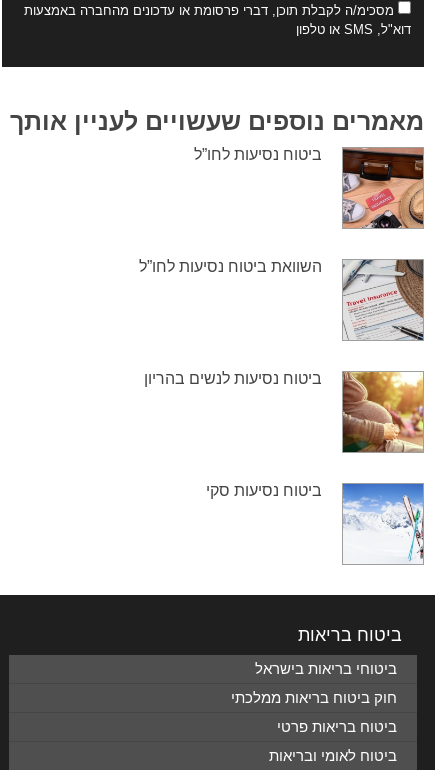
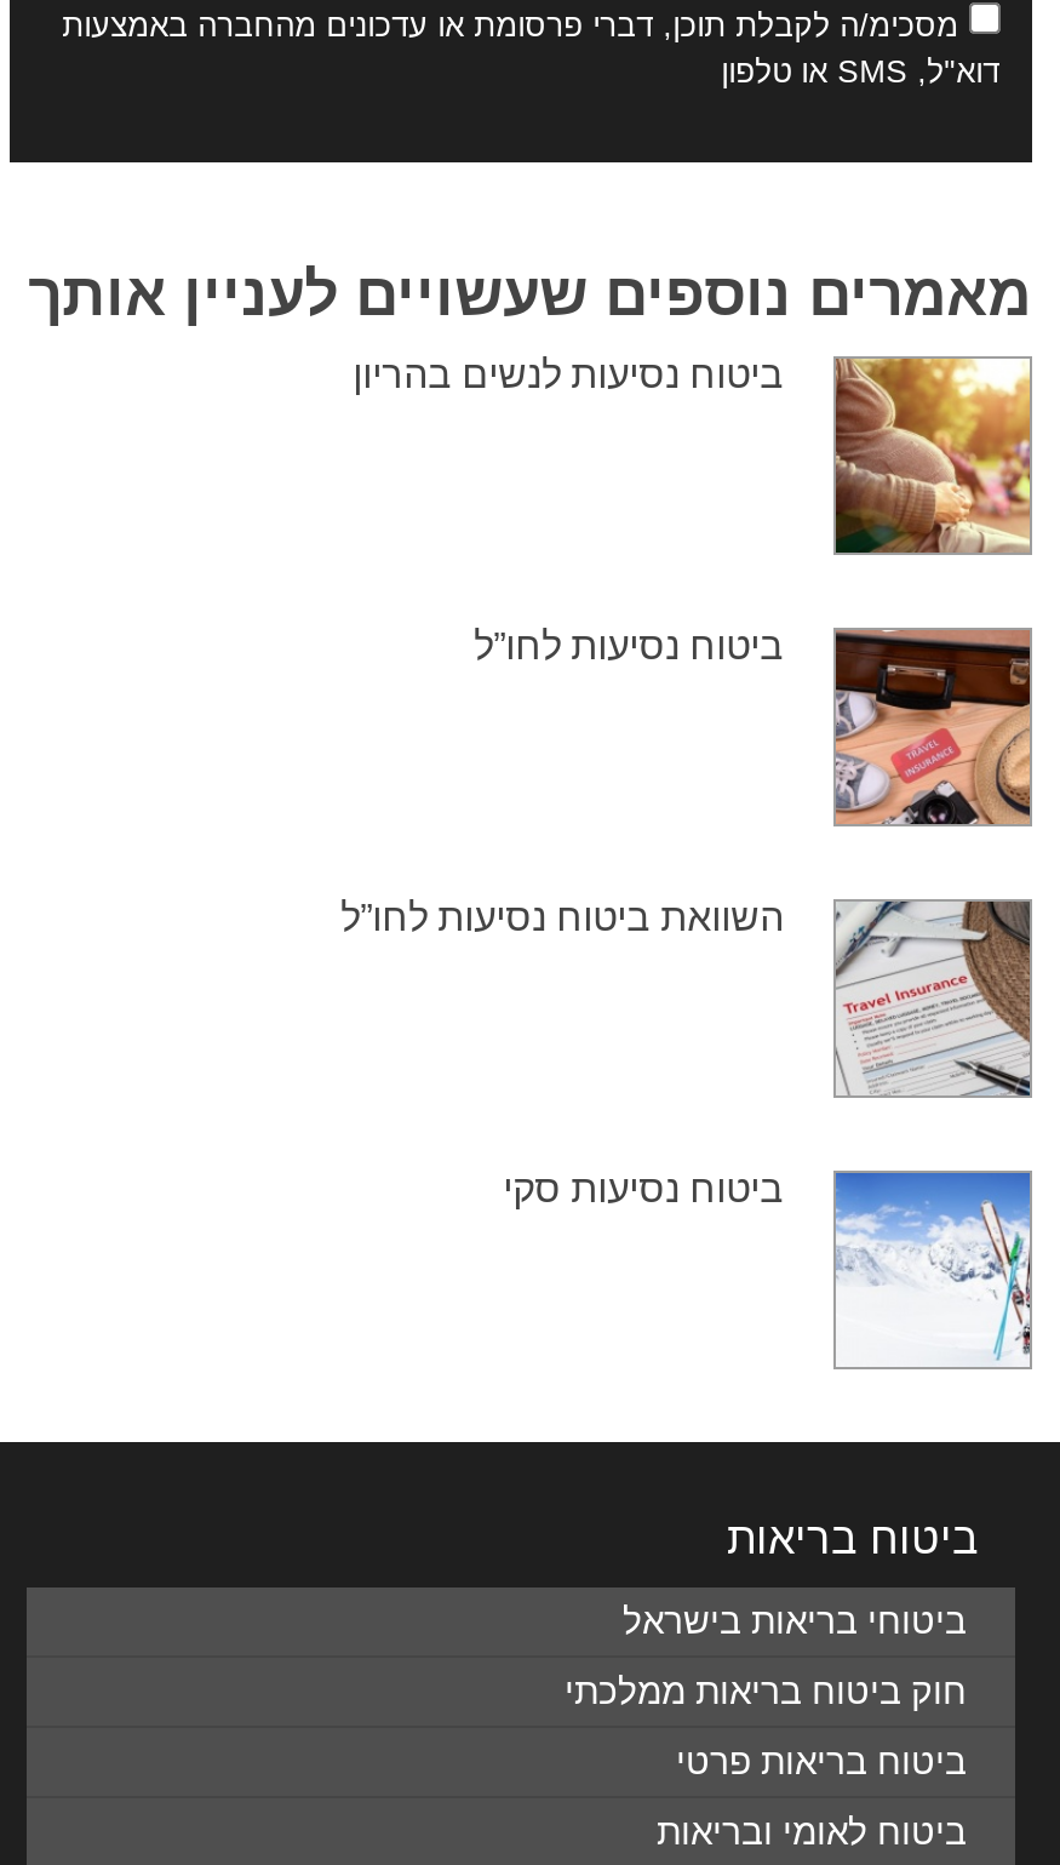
moved down: [image] | ביטוח נסיעות לחו”ל | השוואת ביטוח נסיעות לחו”ל

moved down: [image]

moved up: [image] | ביטוח נסיעות לנשים בהריון
